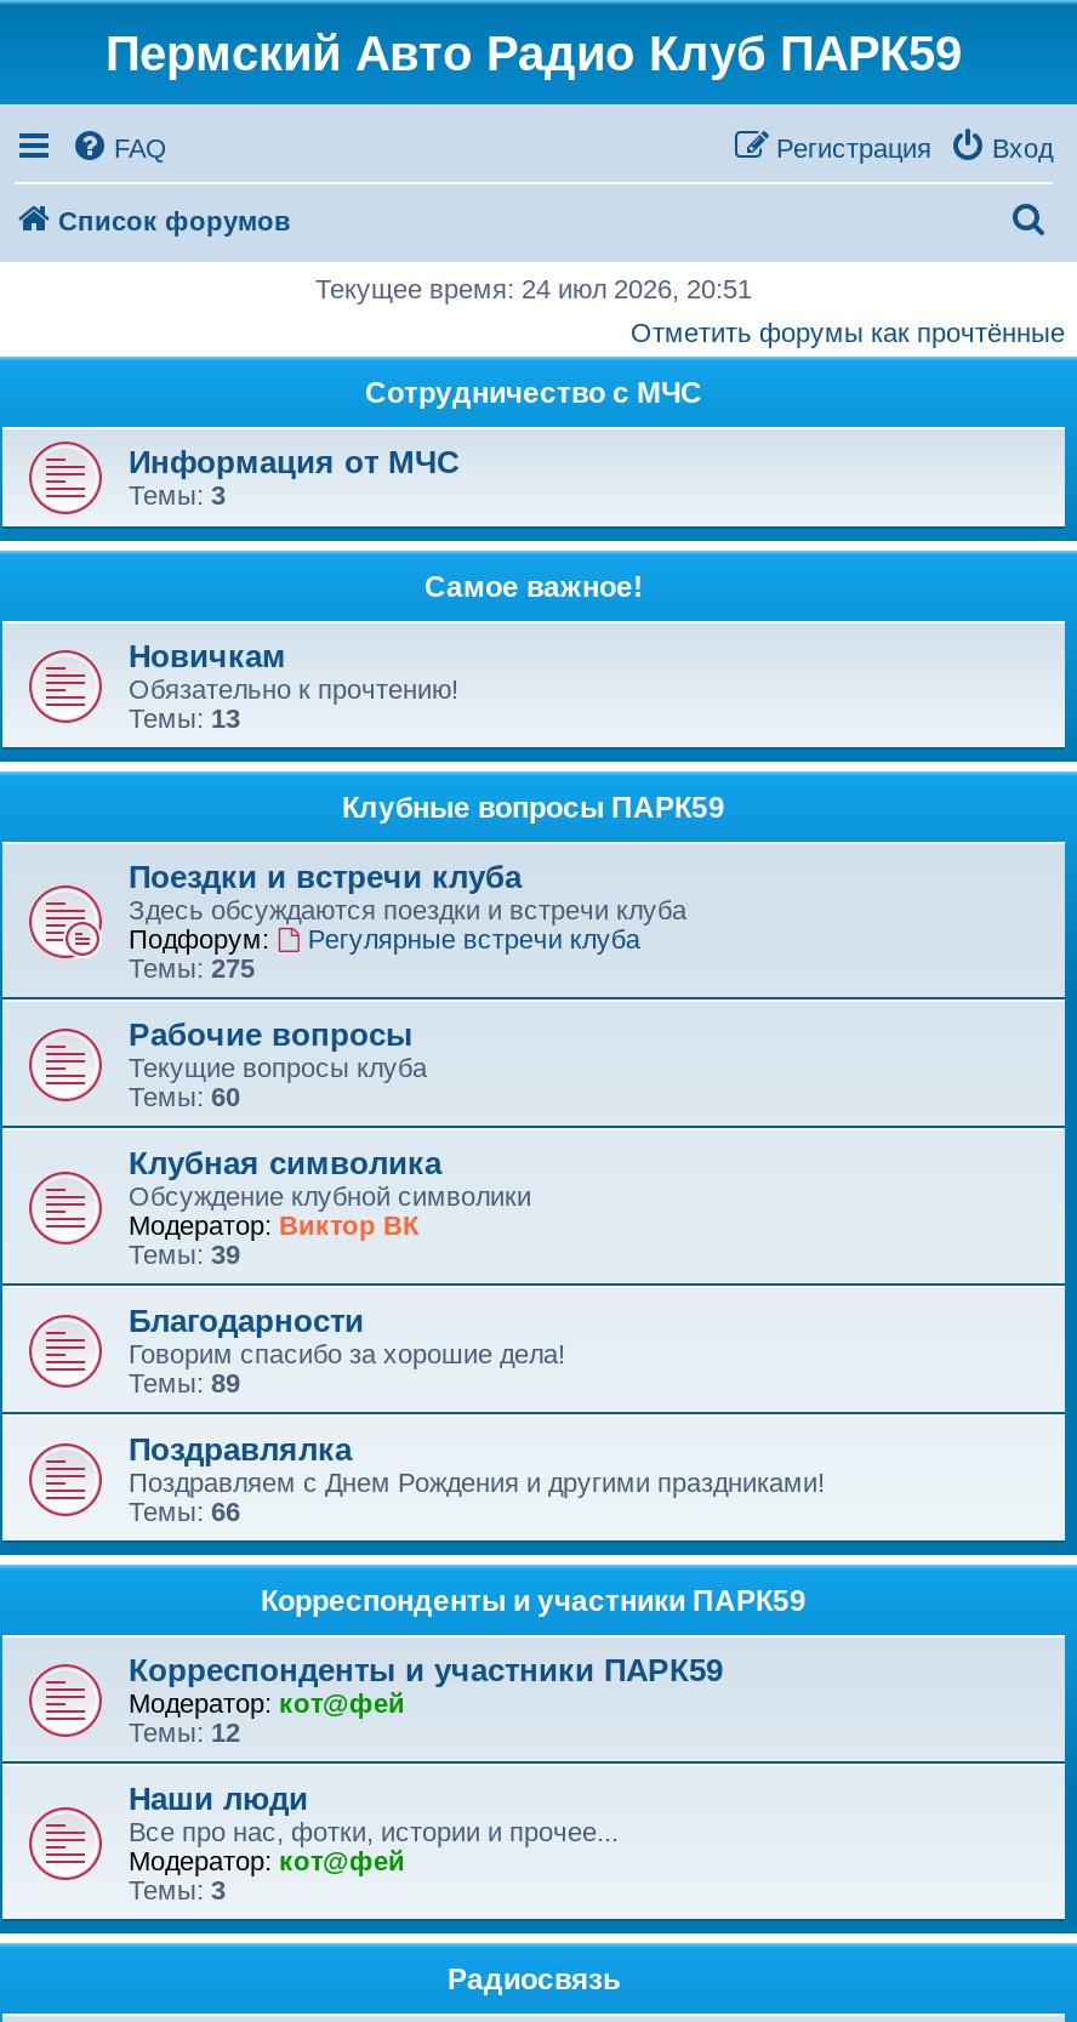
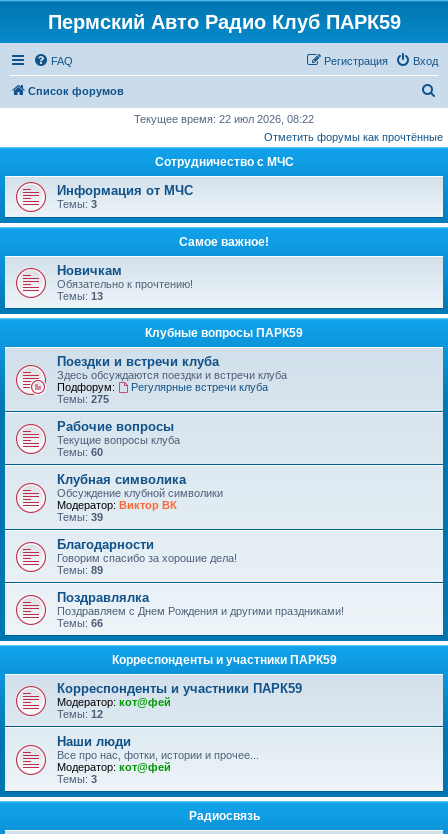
- Текущее время: 24 июл 2026, 20:51
+ Текущее время: 22 июл 2026, 08:22
